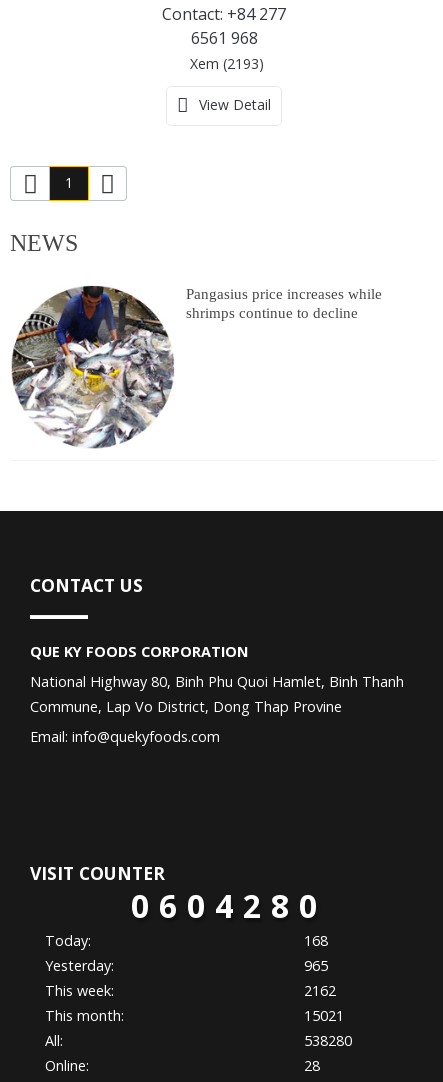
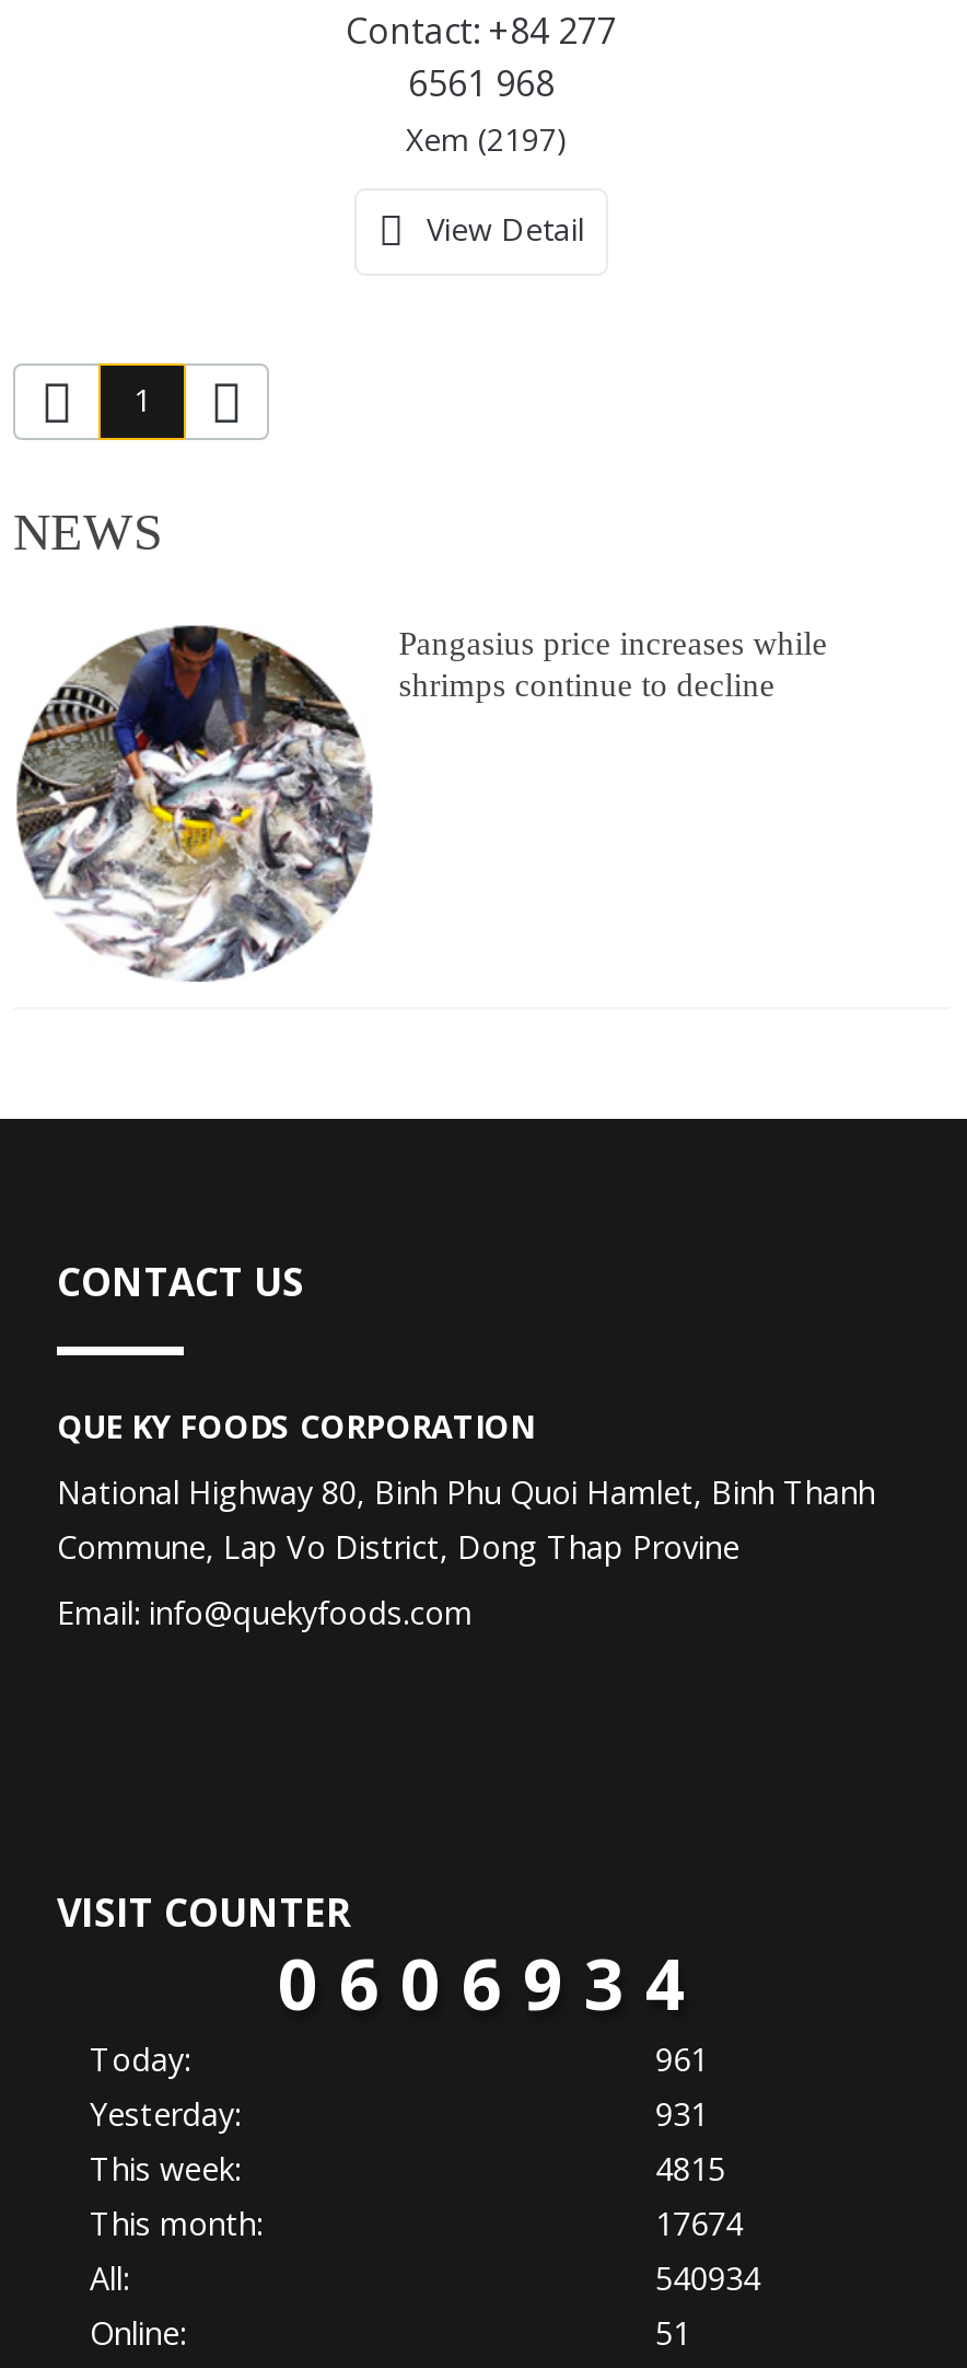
- Xem (2193)
+ Xem (2197)

- 0 6 0 4 2 8 0
+ 0 6 0 6 9 3 4

- 168
+ 961

- 965
+ 931

- 2162
+ 4815

- 15021
+ 17674

- 538280
+ 540934

- 28
+ 51
